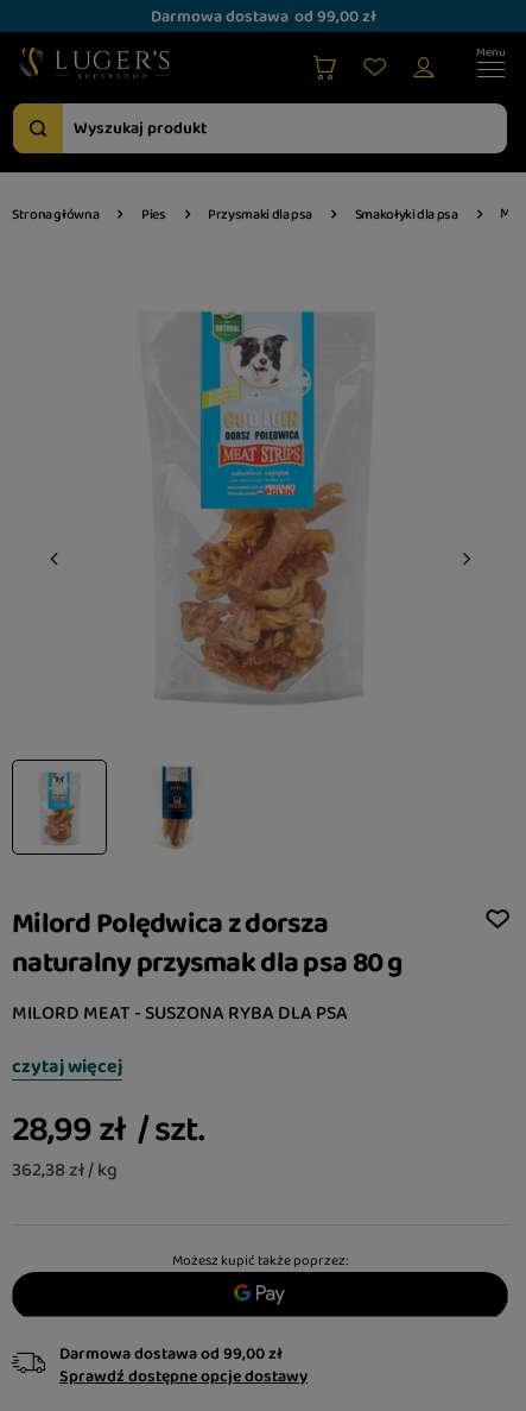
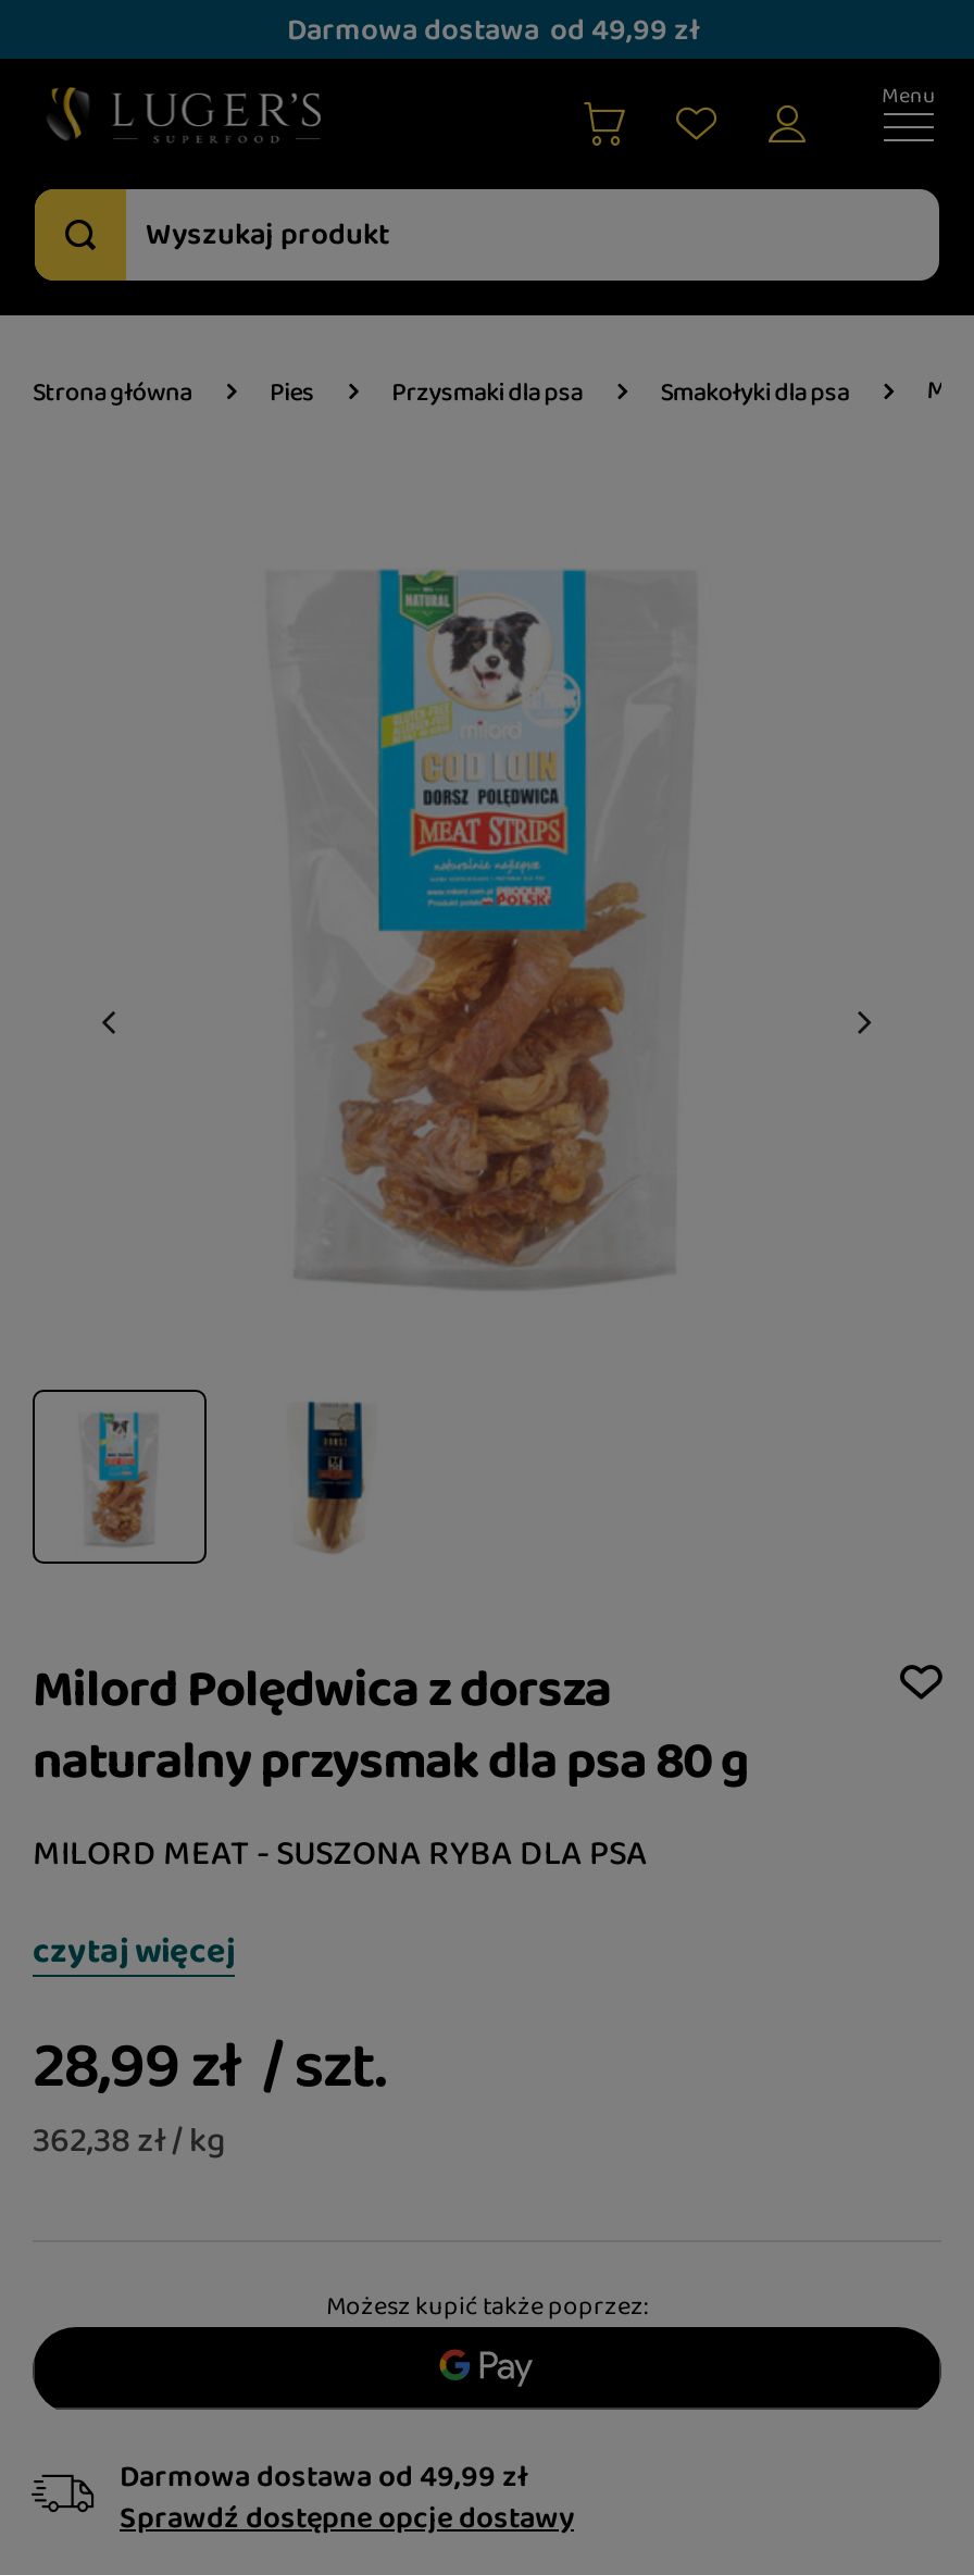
- Darmowa dostawa od 99,00 zł
+ Darmowa dostawa od 49,99 zł

- Darmowa dostawa od 99,00 zł
+ Darmowa dostawa od 49,99 zł
